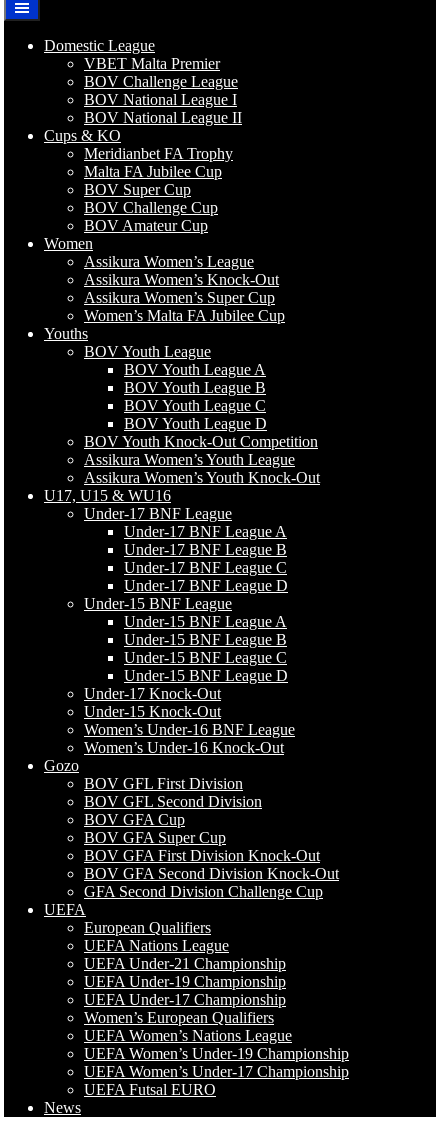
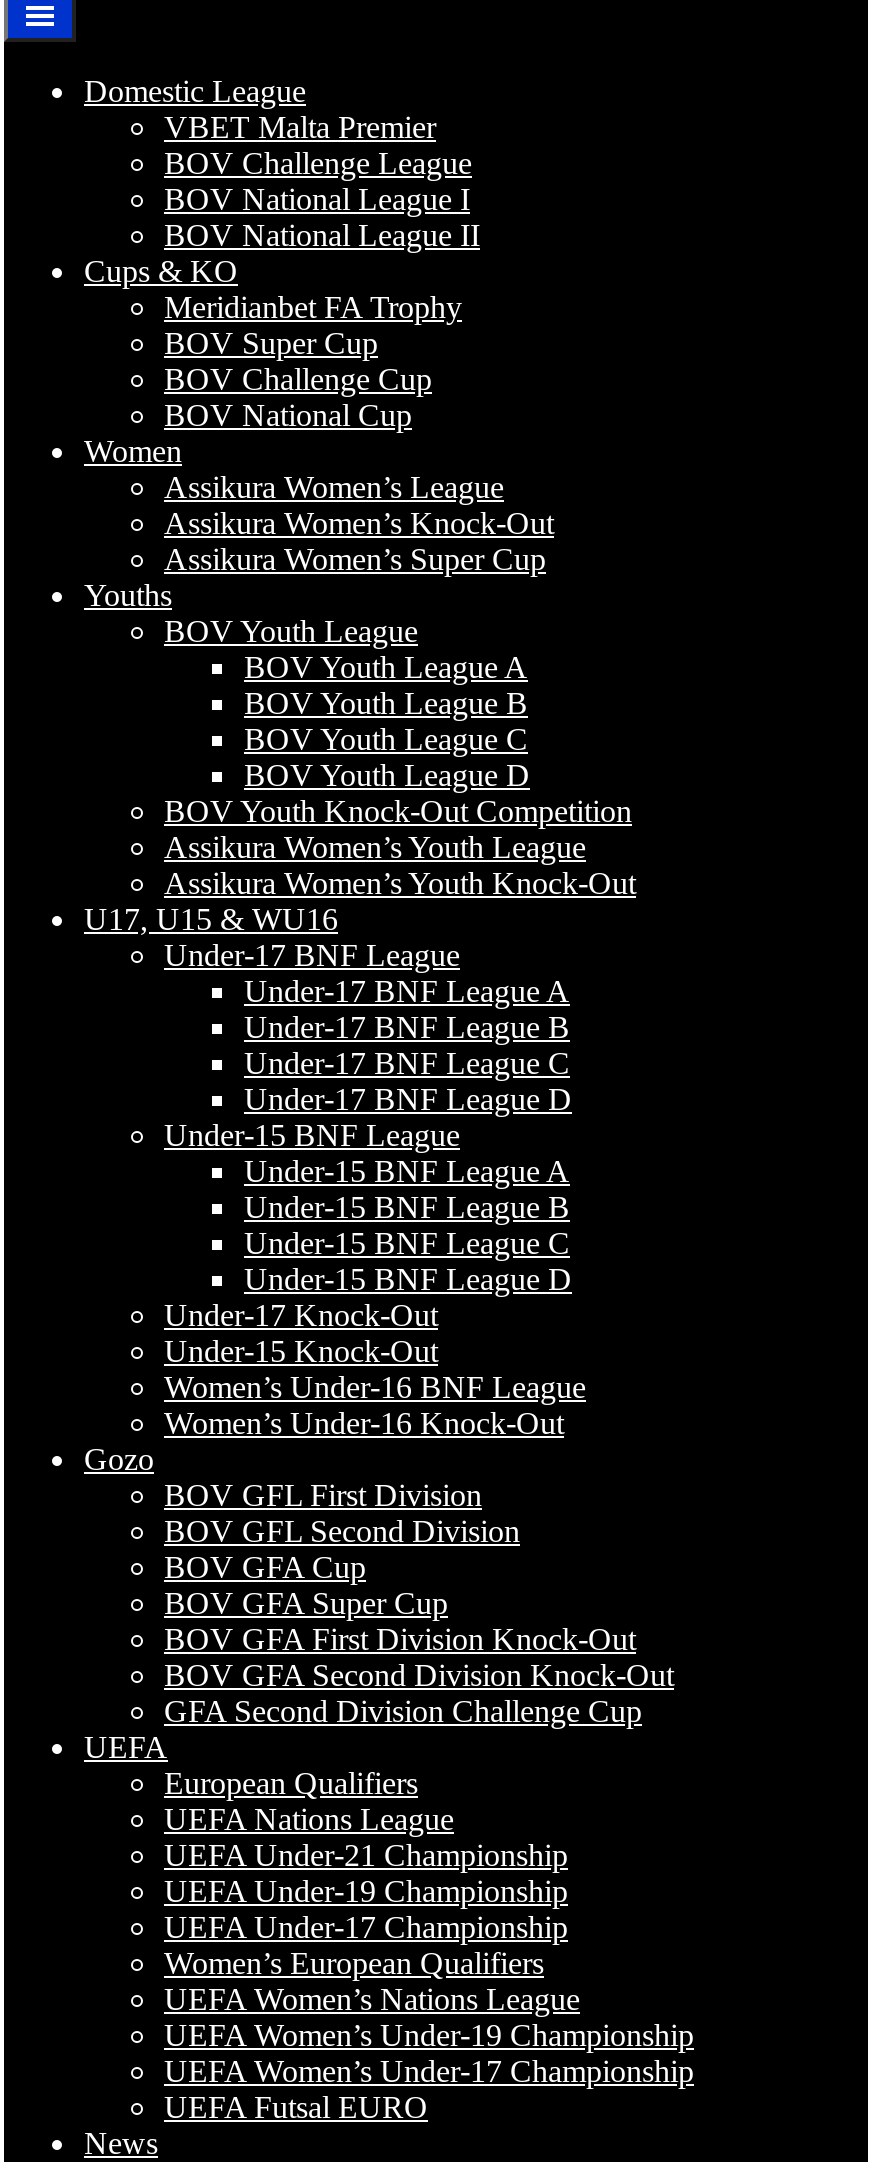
- Malta FA Jubilee Cup

- BOV Amateur Cup
+ BOV National Cup

- Women’s Malta FA Jubilee Cup
